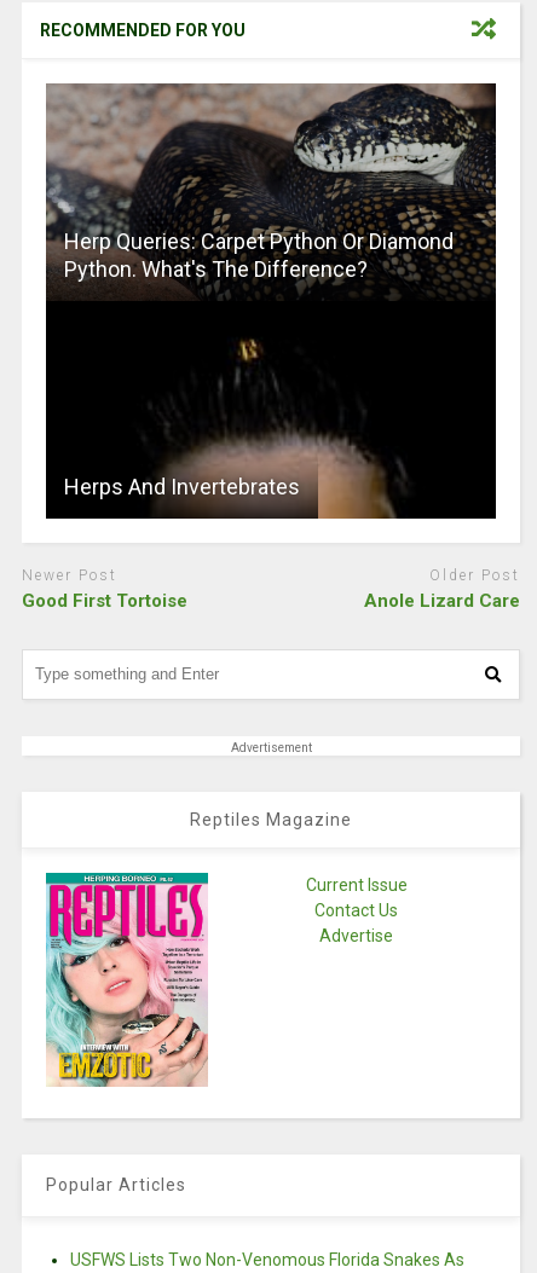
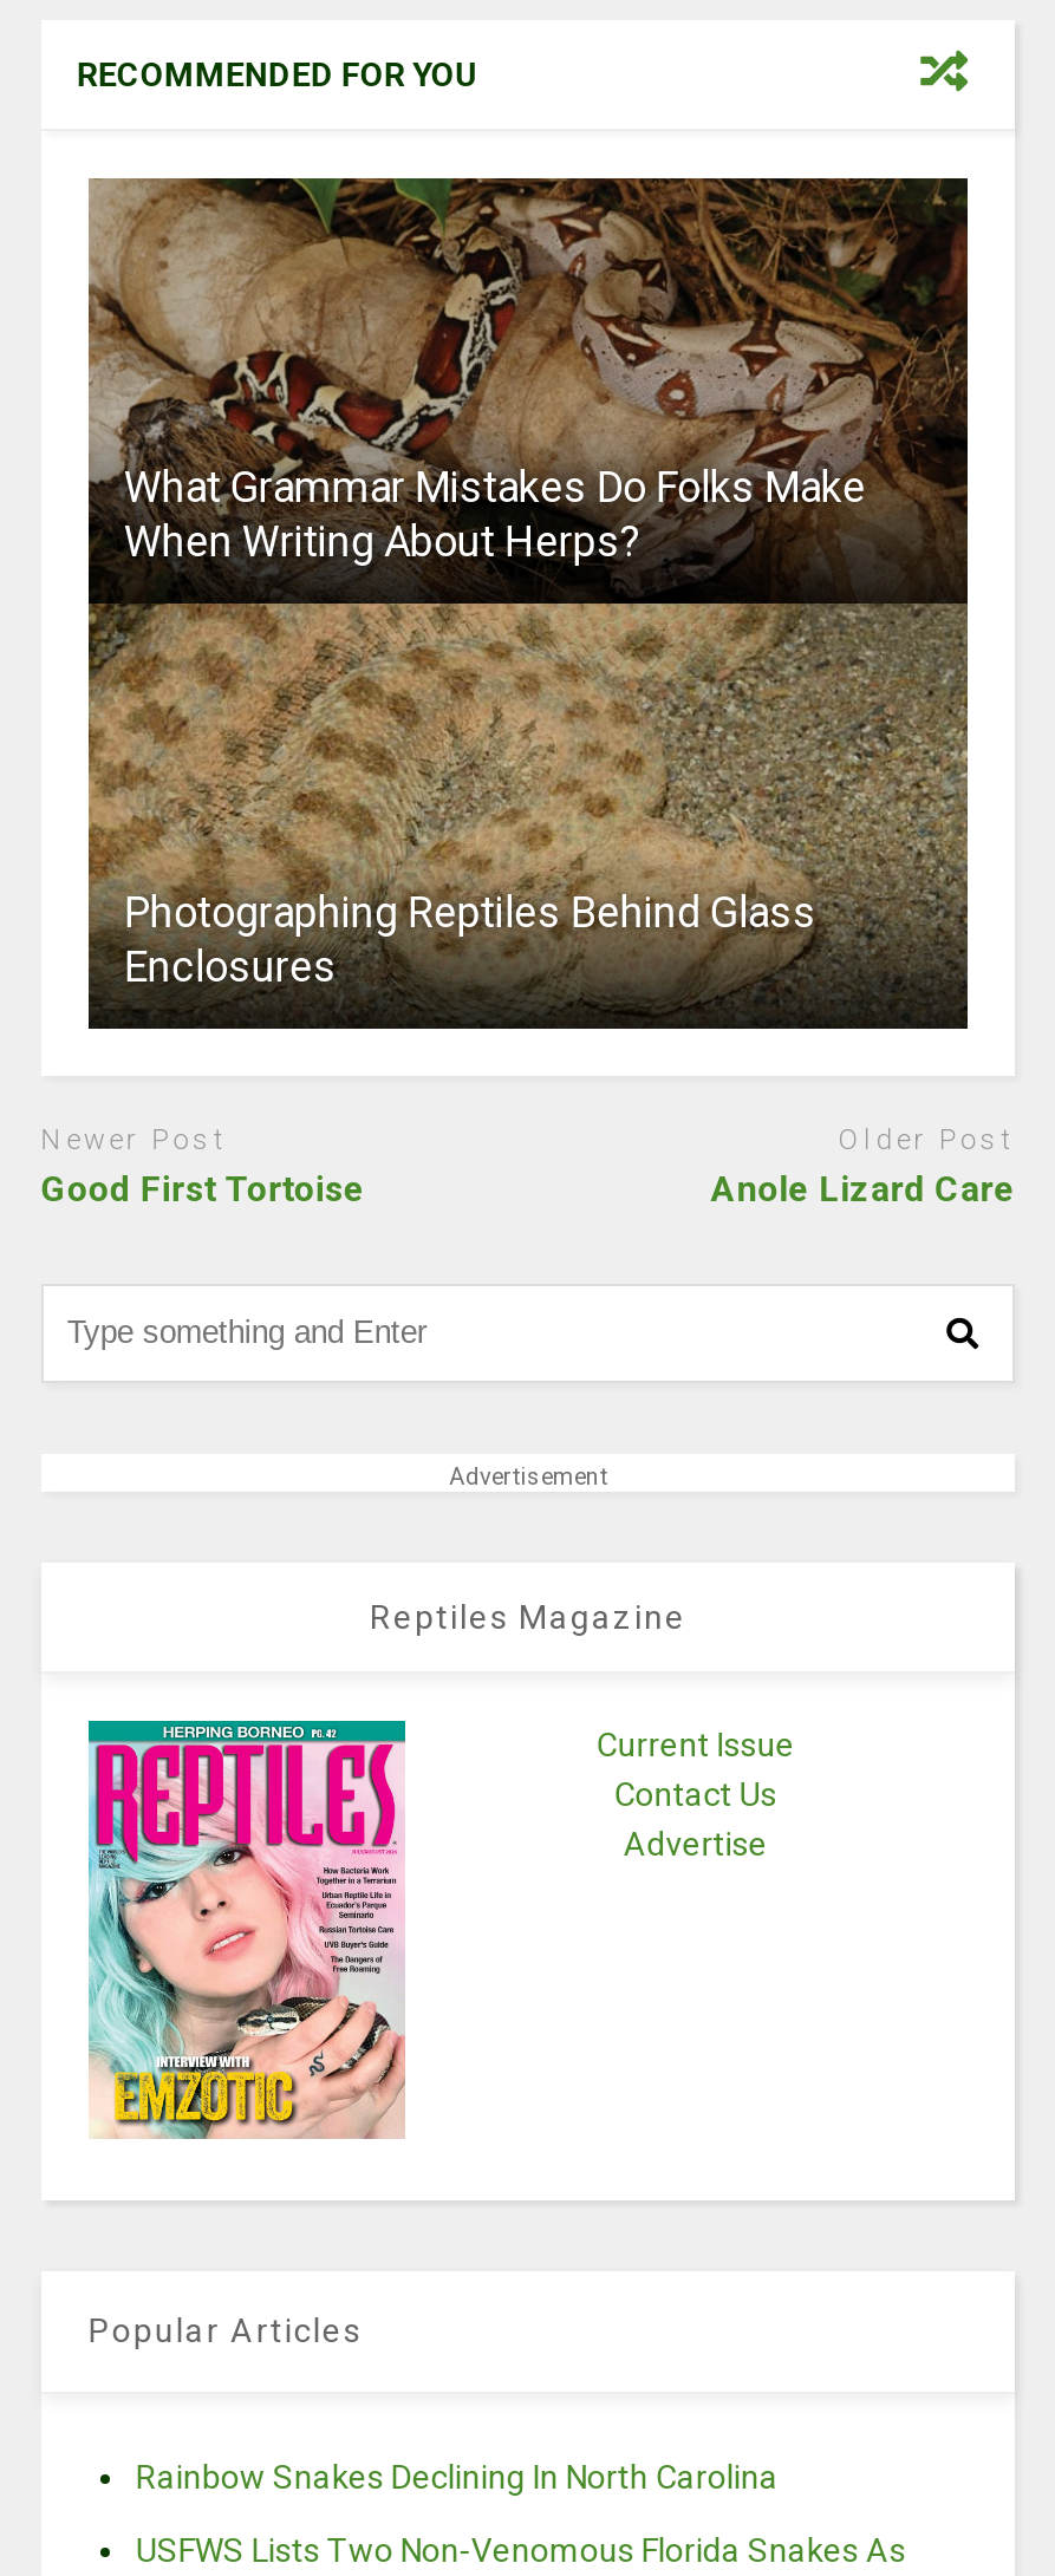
- [image]
- Herp Queries: Carpet Python Or Diamond
- Python. What's The Difference?
+ [image]
+ What Grammar Mistakes Do Folks Make
+ When Writing About Herps?

- Herps And Invertebrates
+ Photographing Reptiles Behind Glass
+ Enclosures

+ Rainbow Snakes Declining In North Carolina
